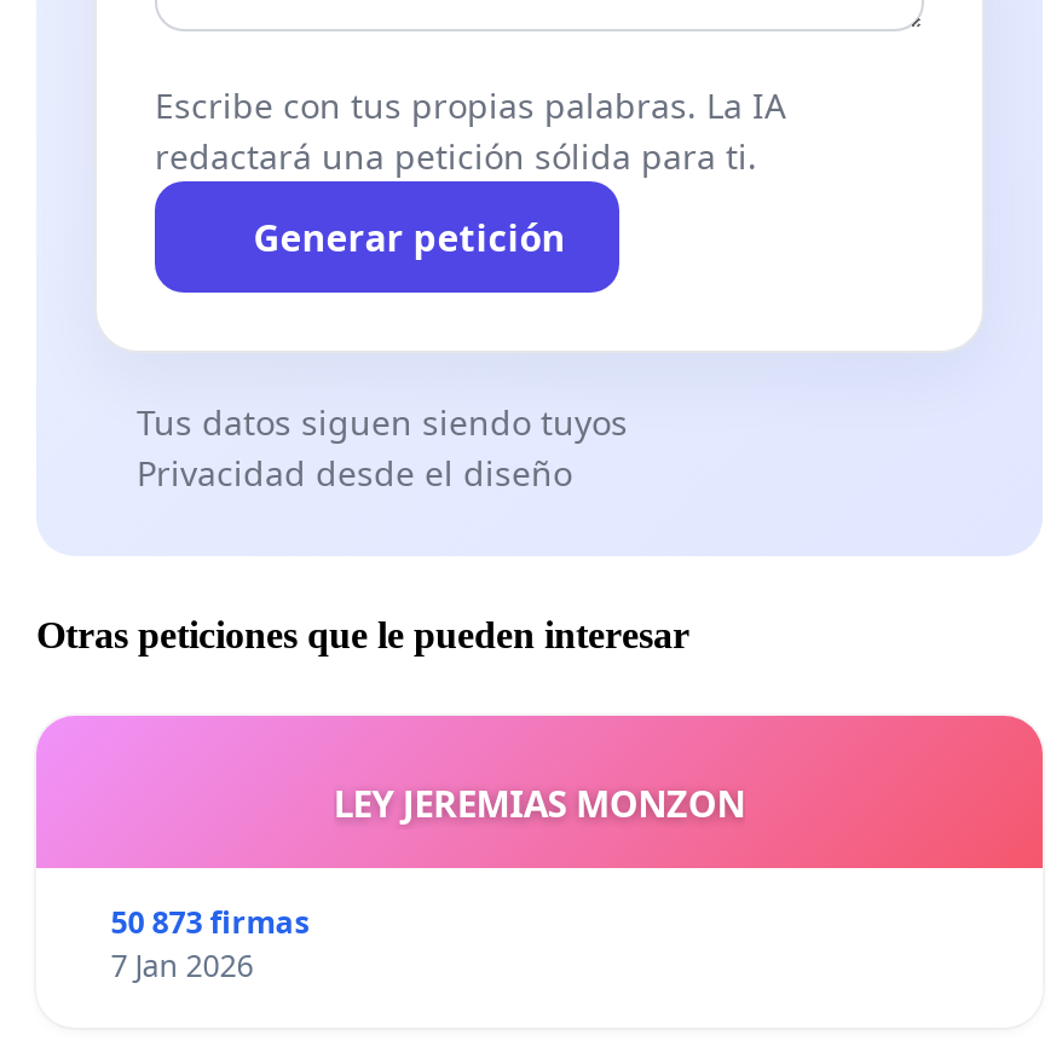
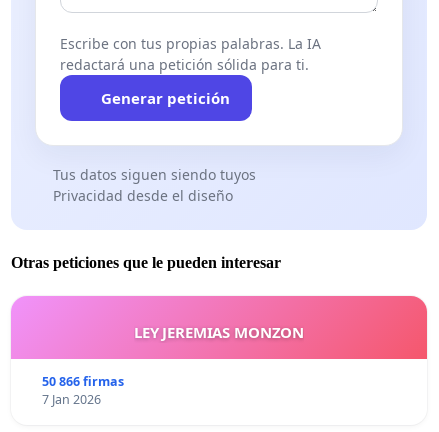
- 50 873 firmas
+ 50 866 firmas
